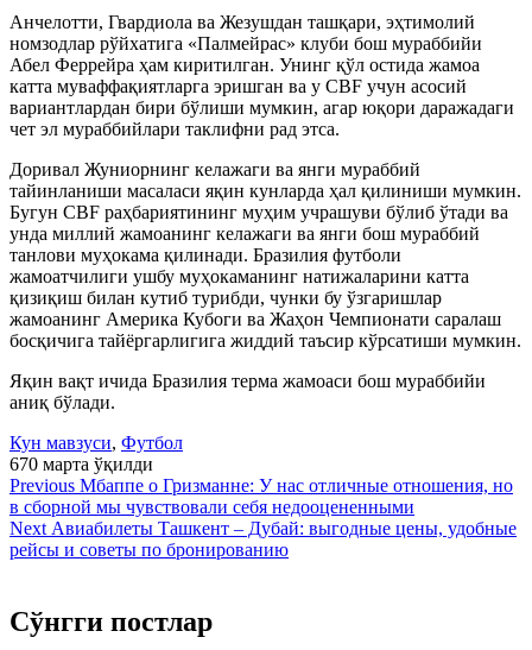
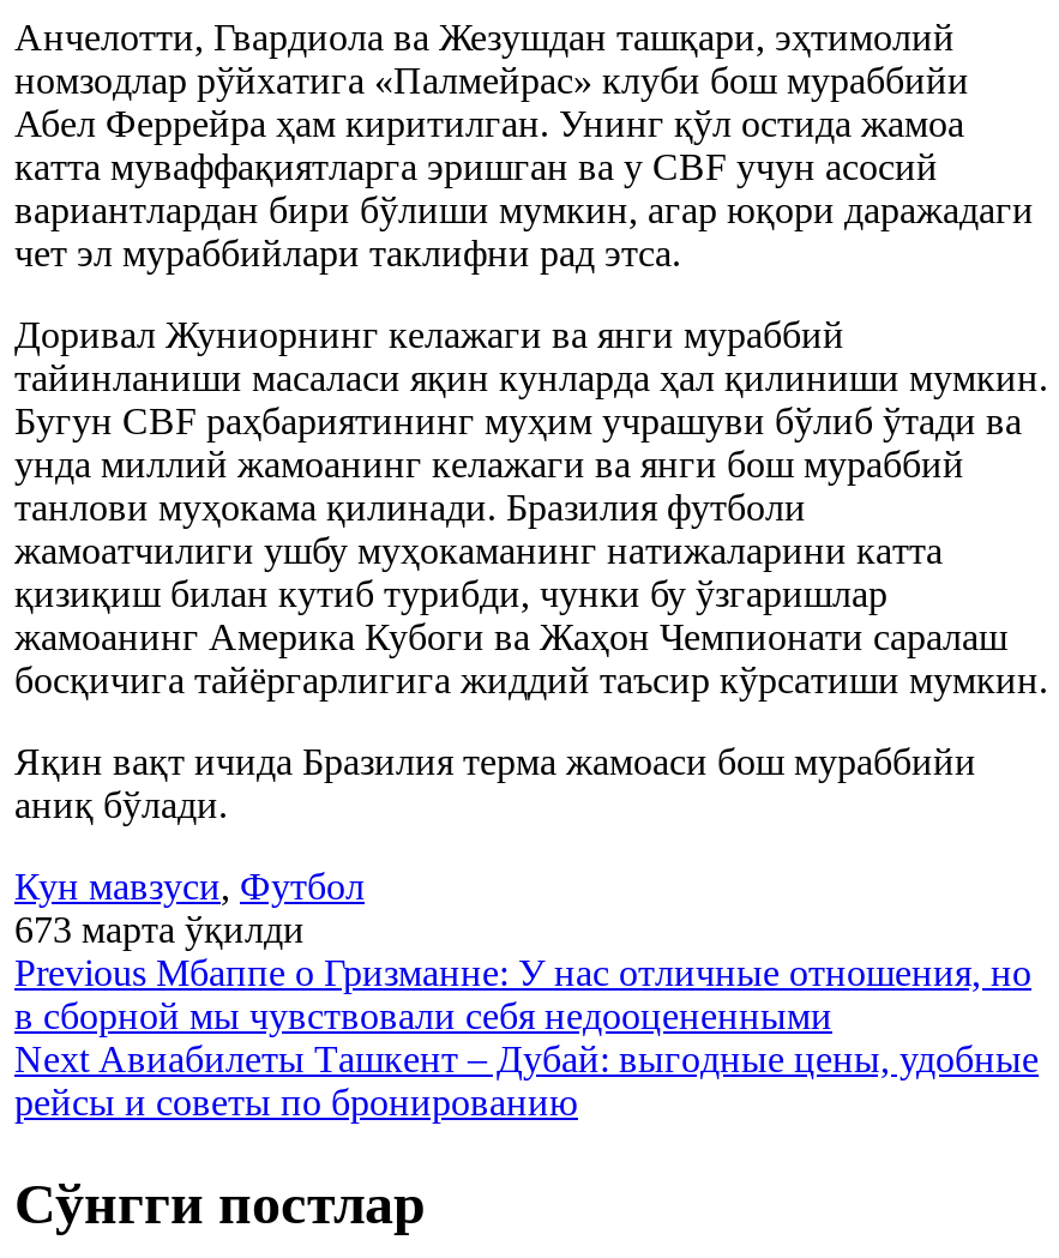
- 670 марта ўқилди
+ 673 марта ўқилди
